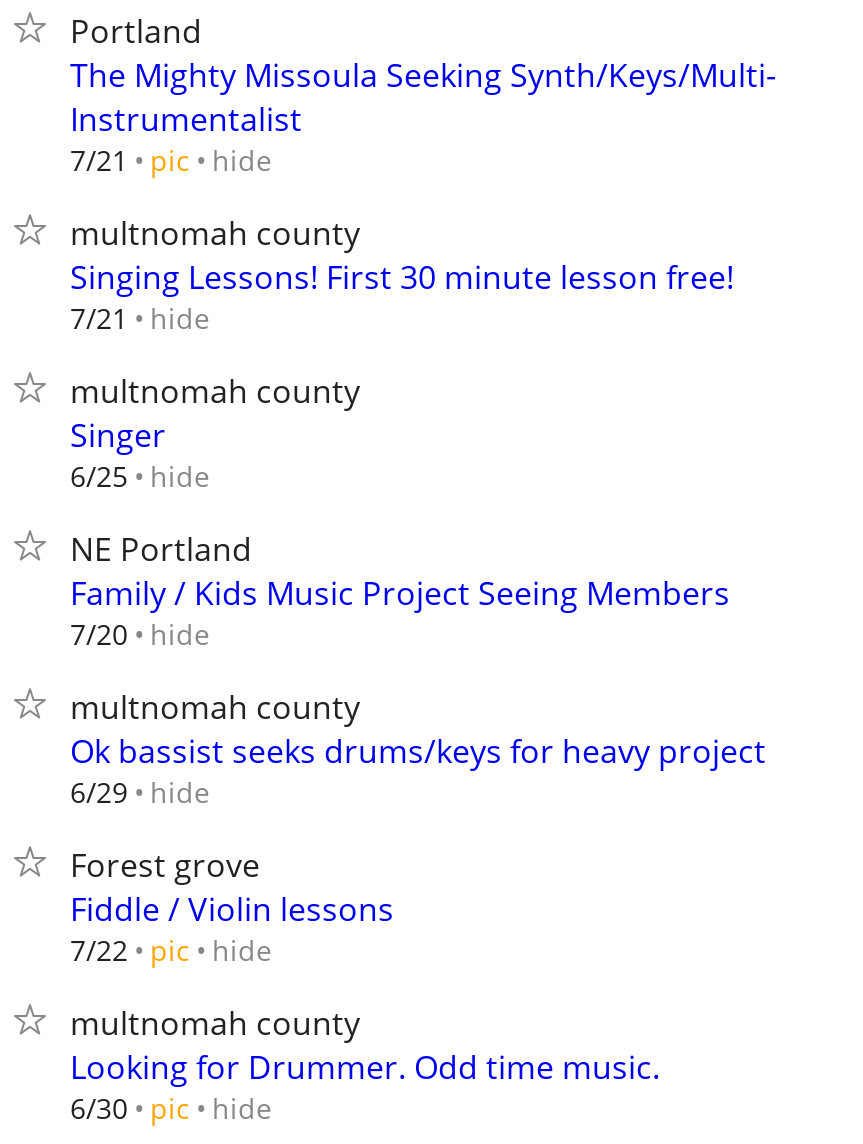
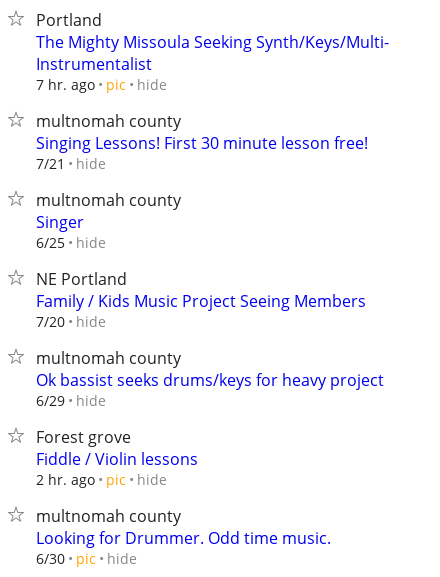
- 7/21 pic hide
+ 7 hr. ago pic hide

- 7/22 pic hide
+ 2 hr. ago pic hide
